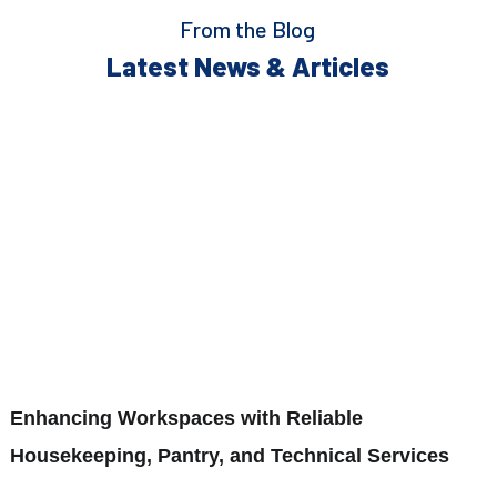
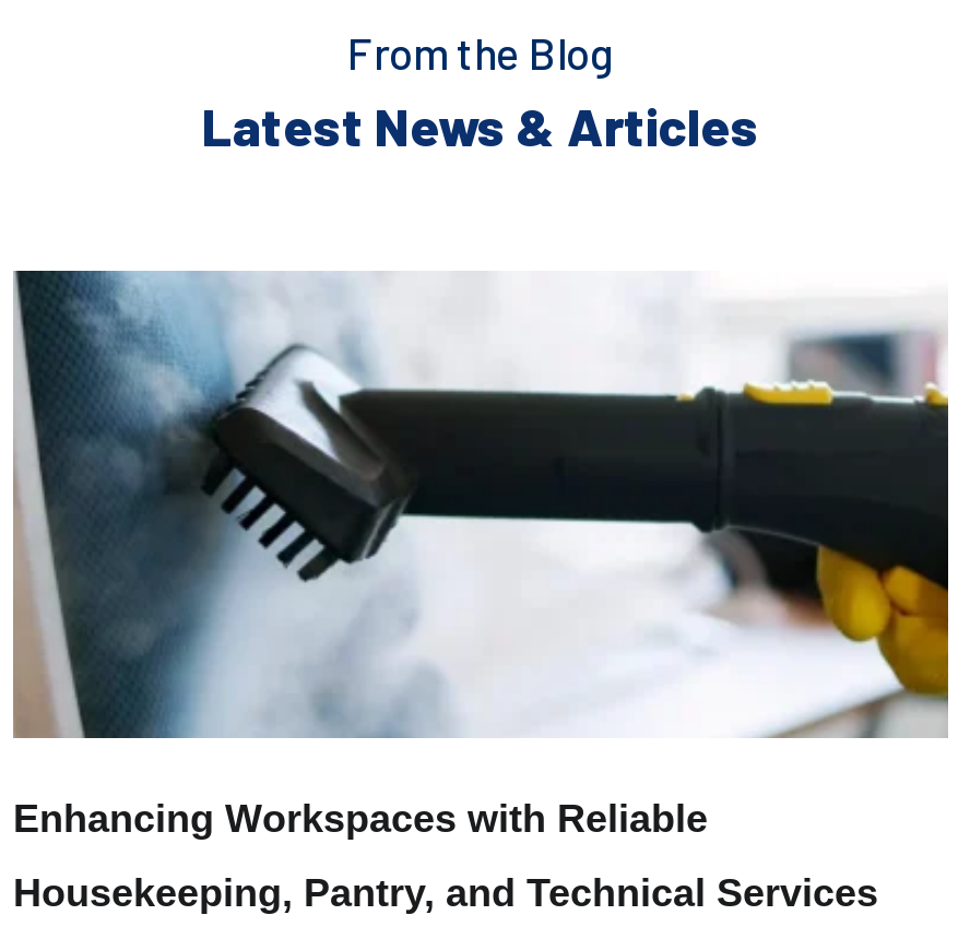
+ [image]
